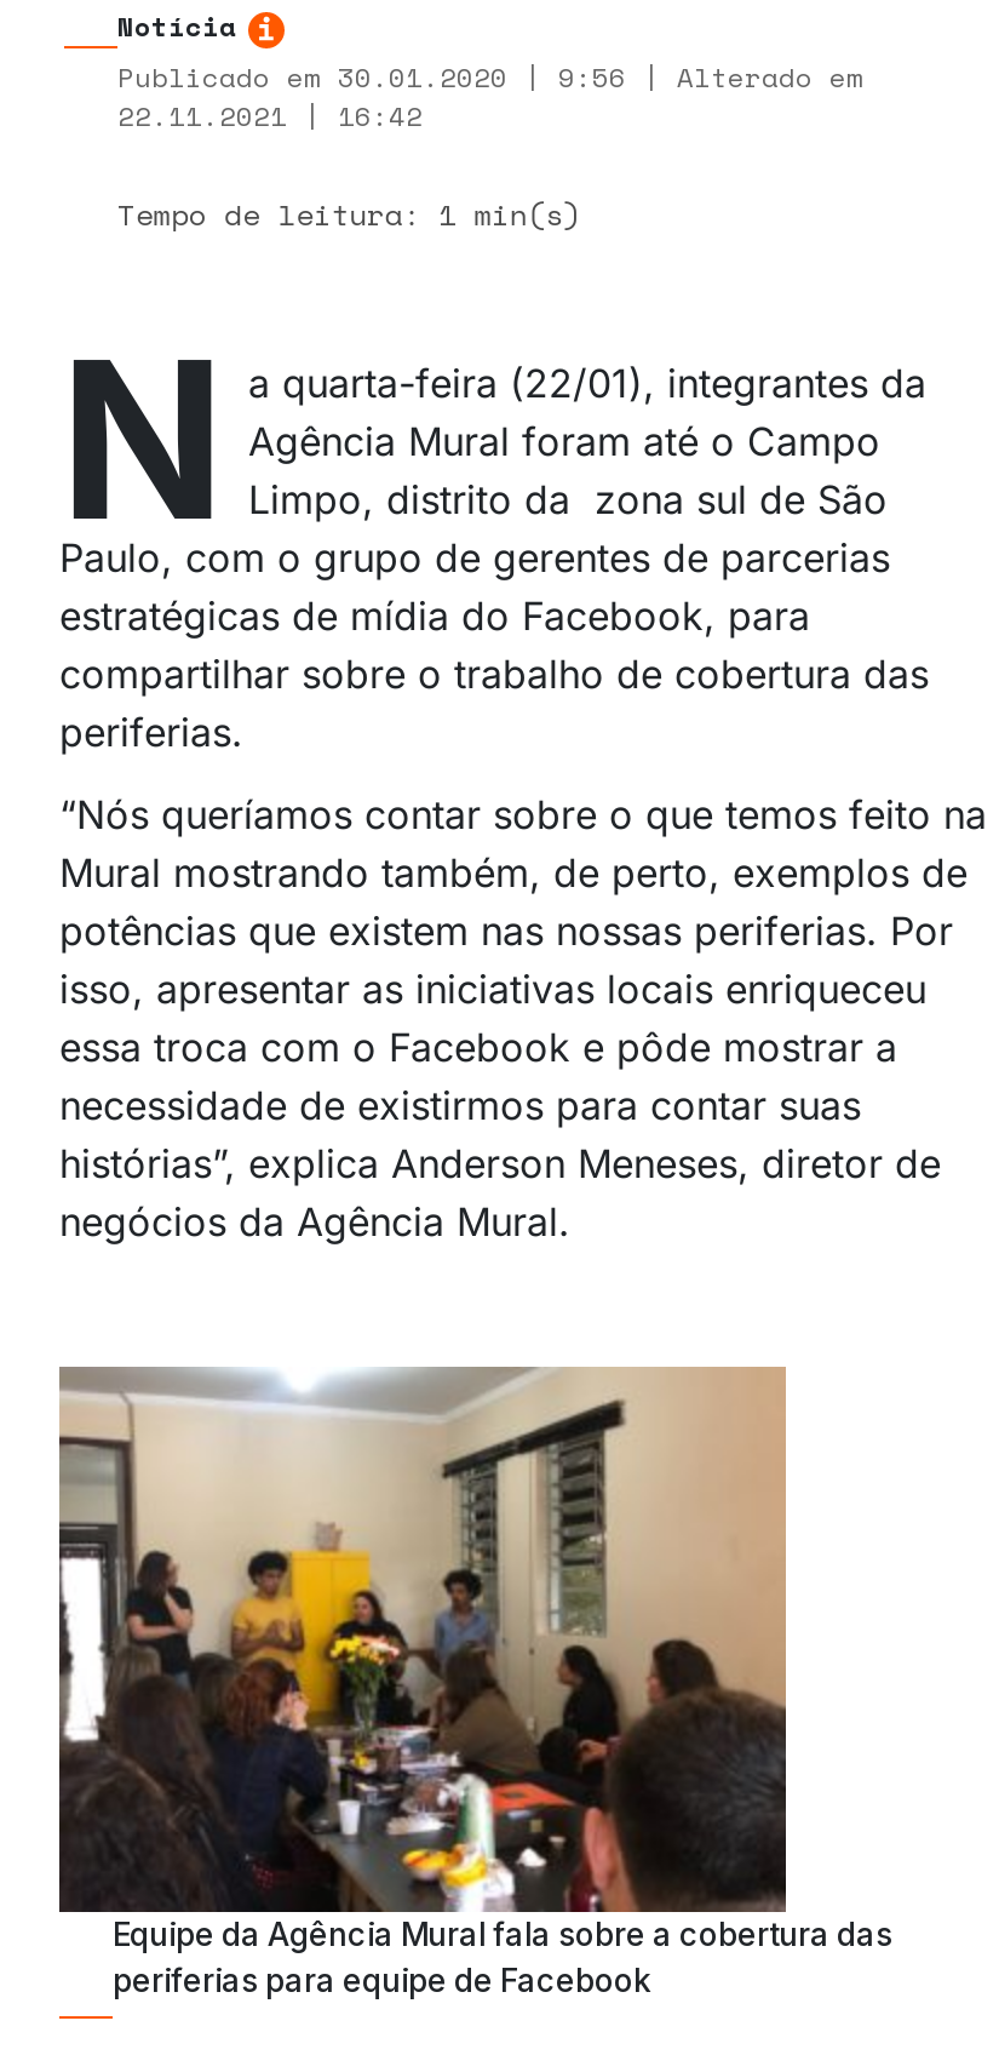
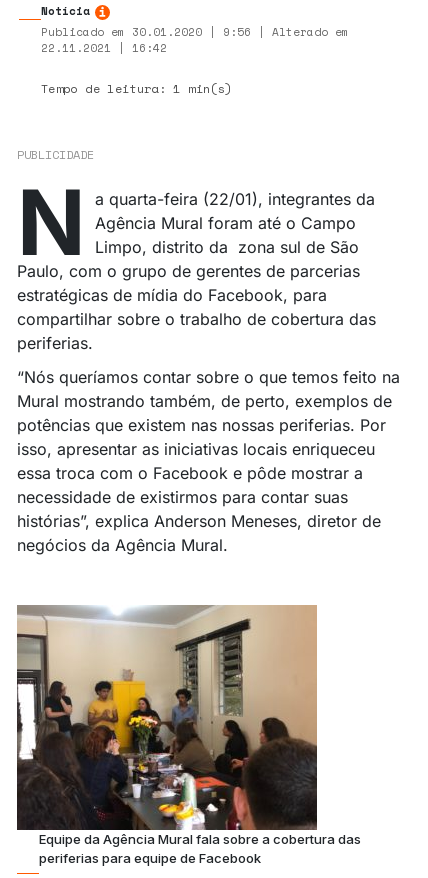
+ PUBLICIDADE
